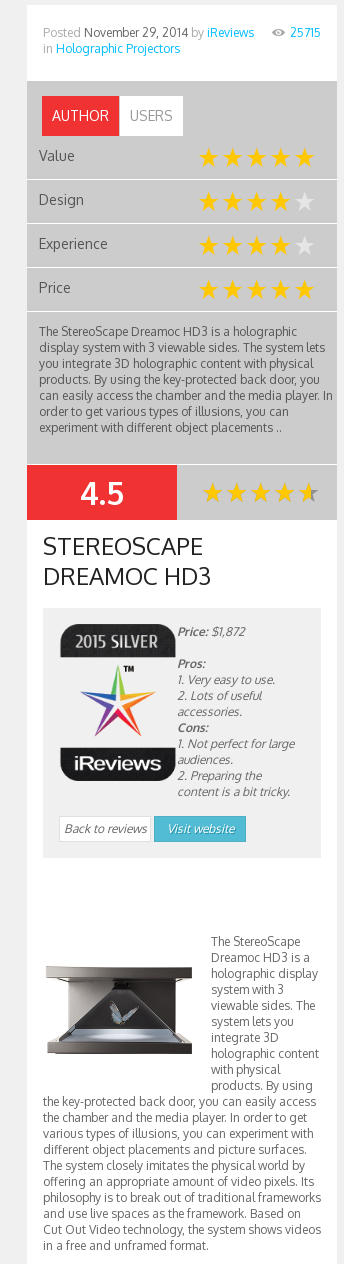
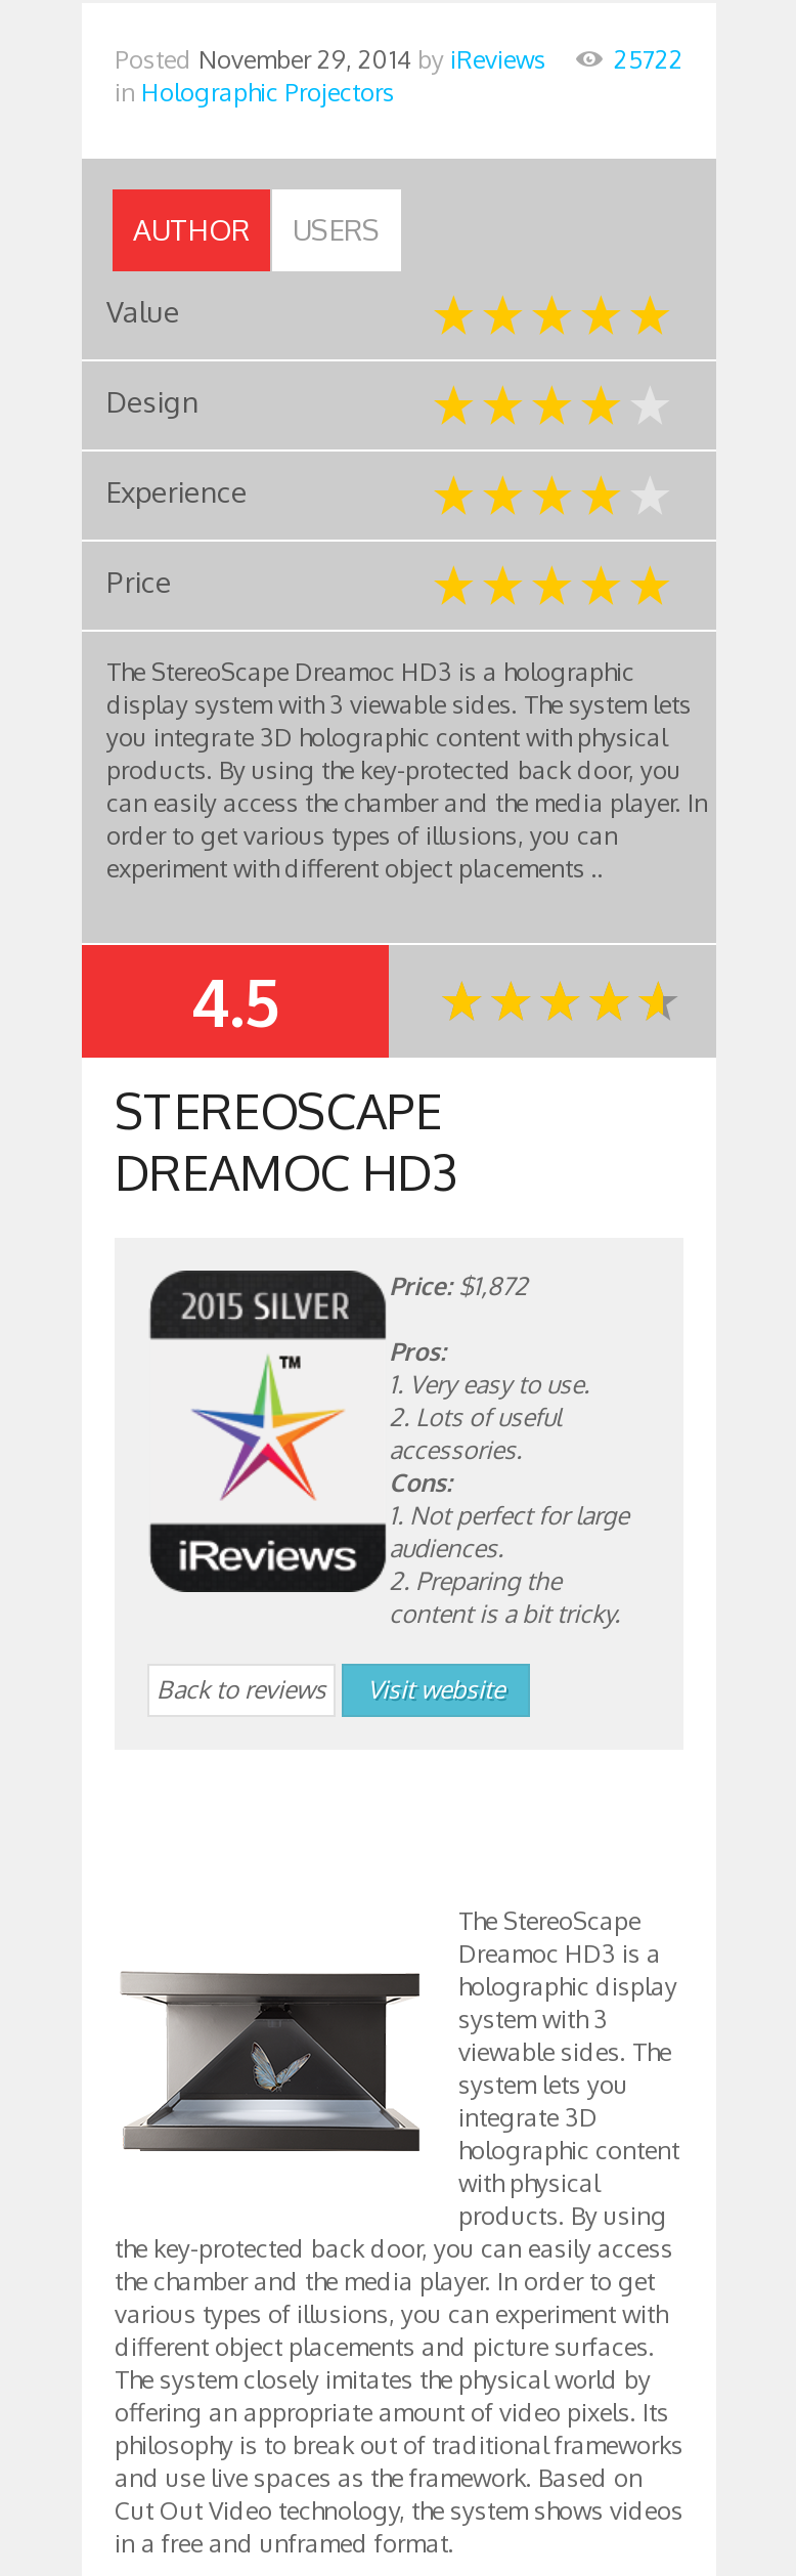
- 25715
+ 25722
